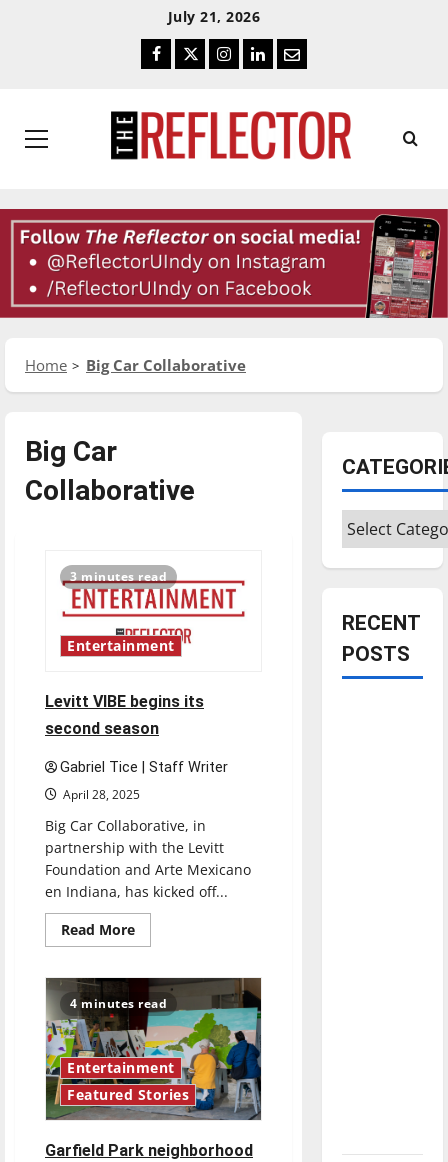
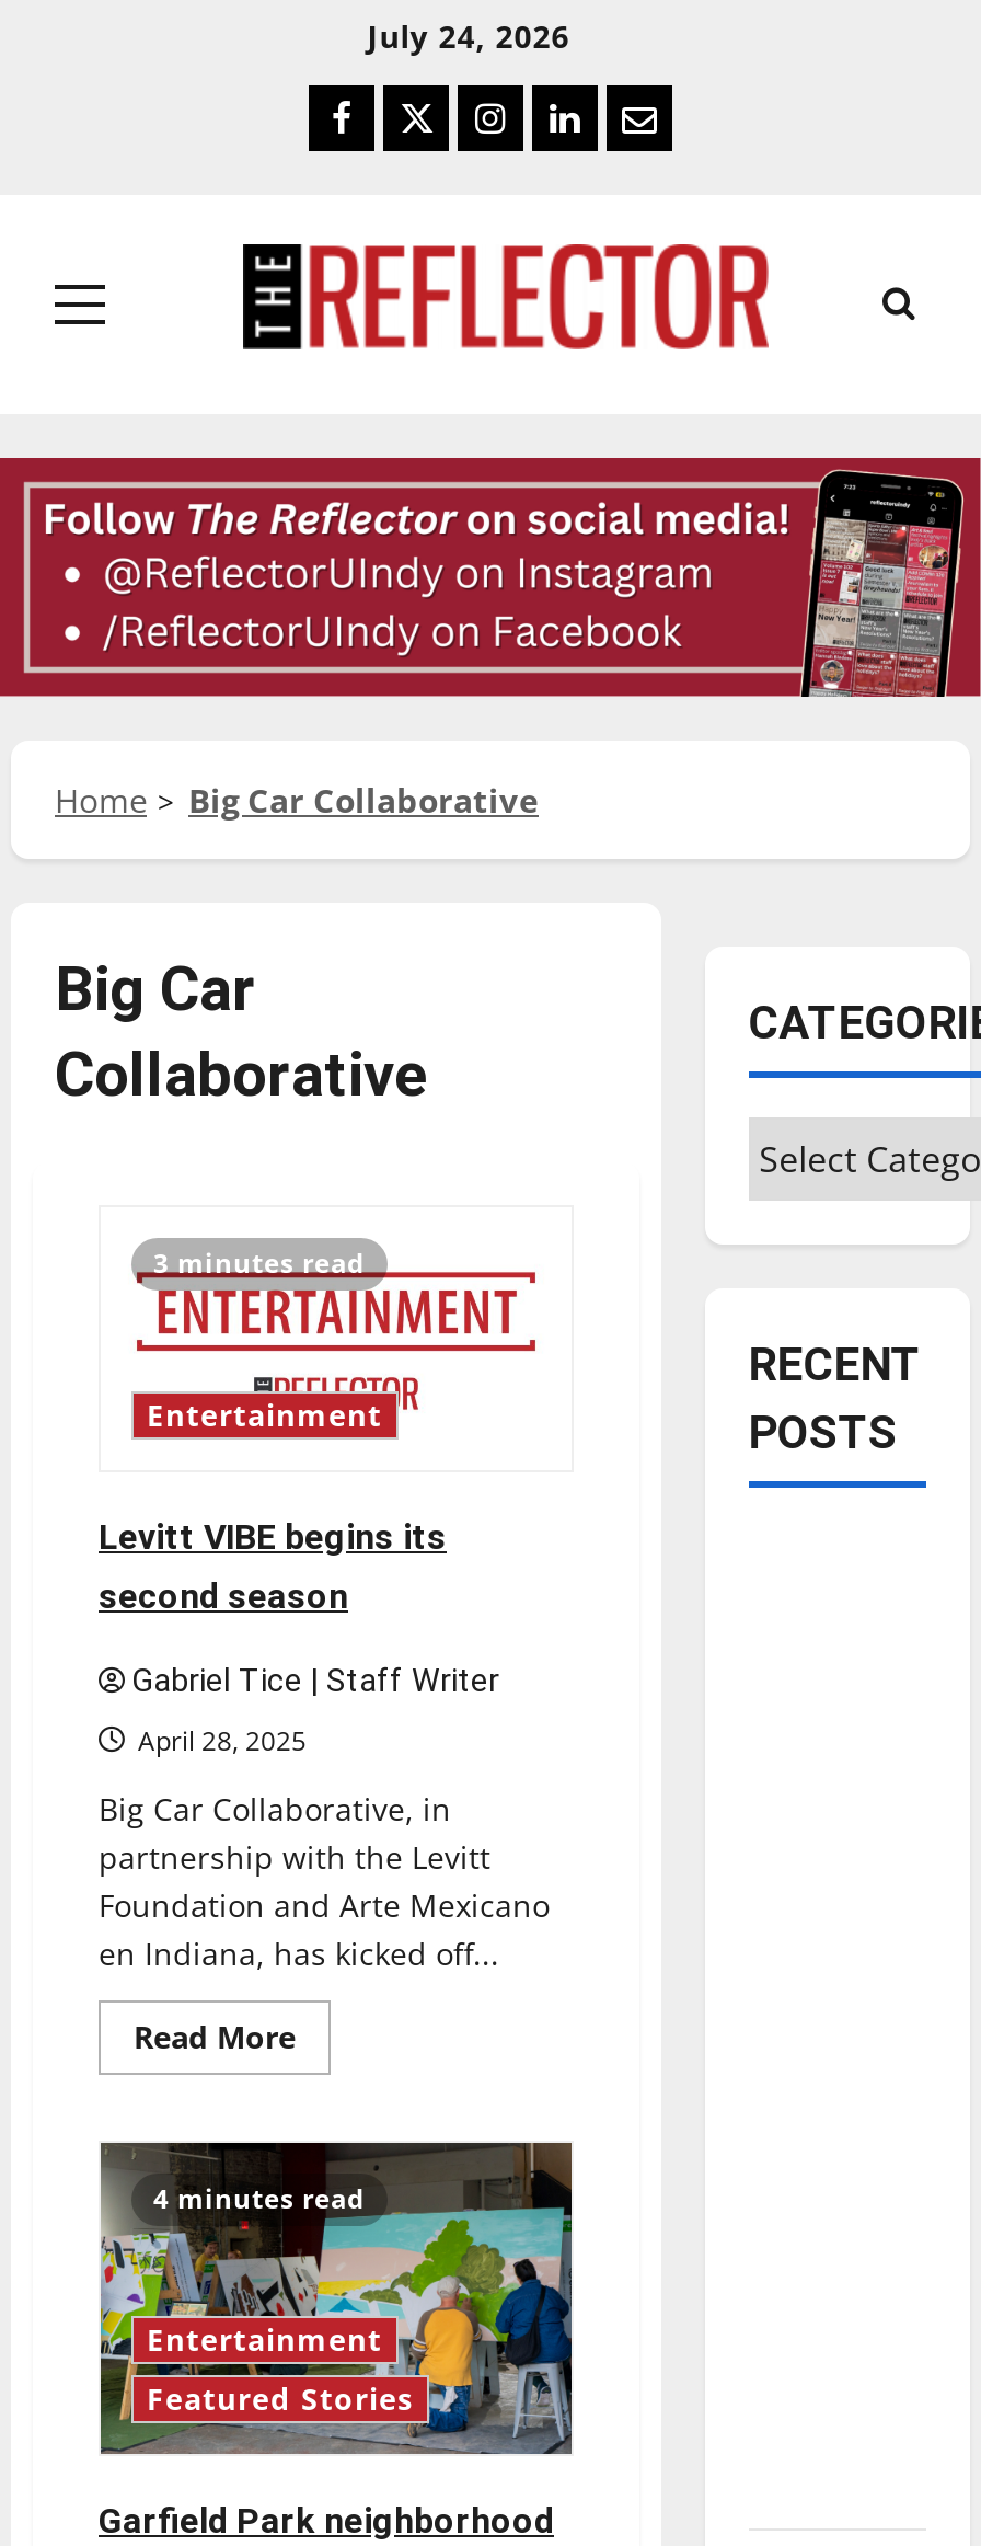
- July 21, 2026
+ July 24, 2026
